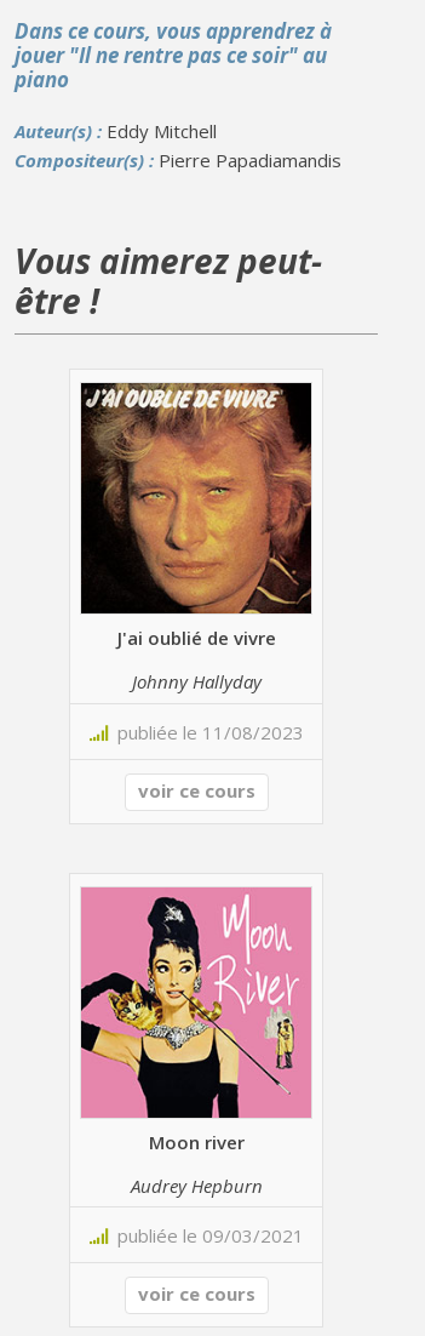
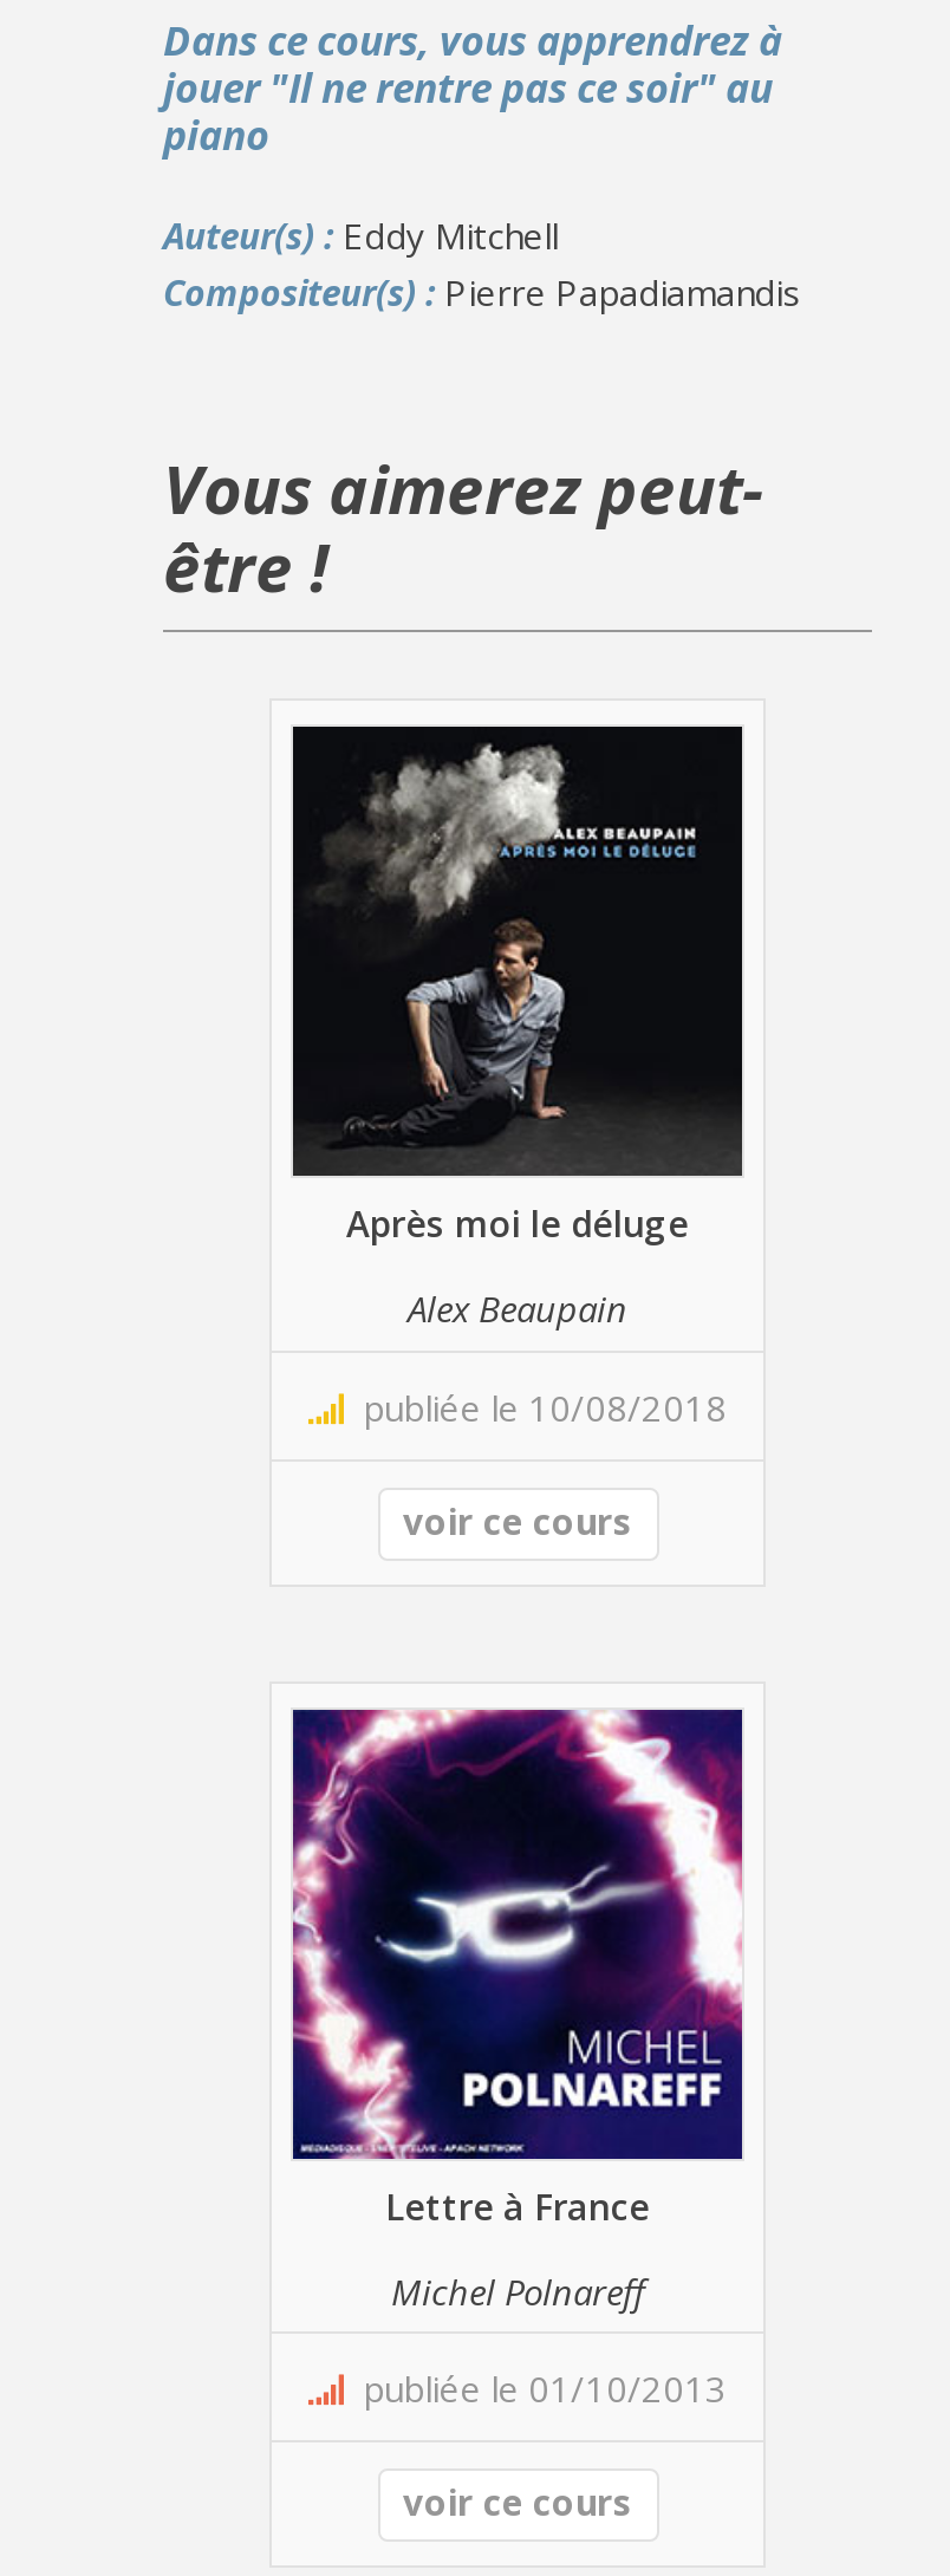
- [image]
- J'ai oublié de vivre
+ [image]
+ Après moi le déluge

- Johnny Hallyday
+ Alex Beaupain

- publiée le 11/08/2023
+ publiée le 10/08/2018

- [image]
- Moon river
+ [image]
+ Lettre à France

- Audrey Hepburn
+ Michel Polnareff

- publiée le 09/03/2021
+ publiée le 01/10/2013
